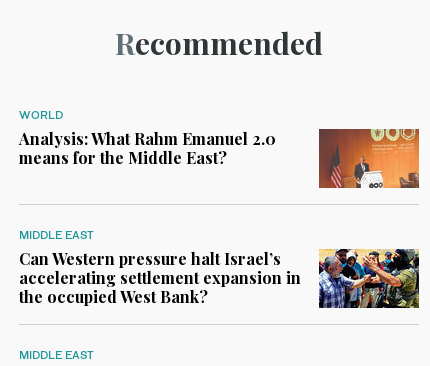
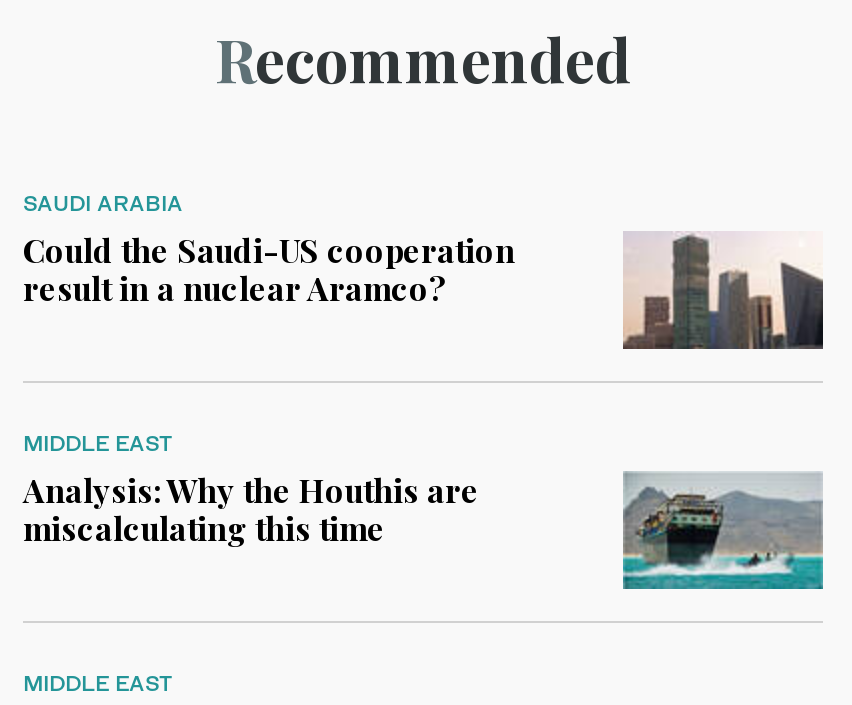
- WORLD
- Analysis: What Rahm Emanuel 2.0
- means for the Middle East?
+ SAUDI ARABIA
+ Could the Saudi-US cooperation
+ result in a nuclear Aramco?

- [image]
+ [image]

- Can Western pressure halt Israel’s
- accelerating settlement expansion in
- the occupied West Bank?
+ Analysis: Why the Houthis are
+ miscalculating this time

- [image]
+ [image]
